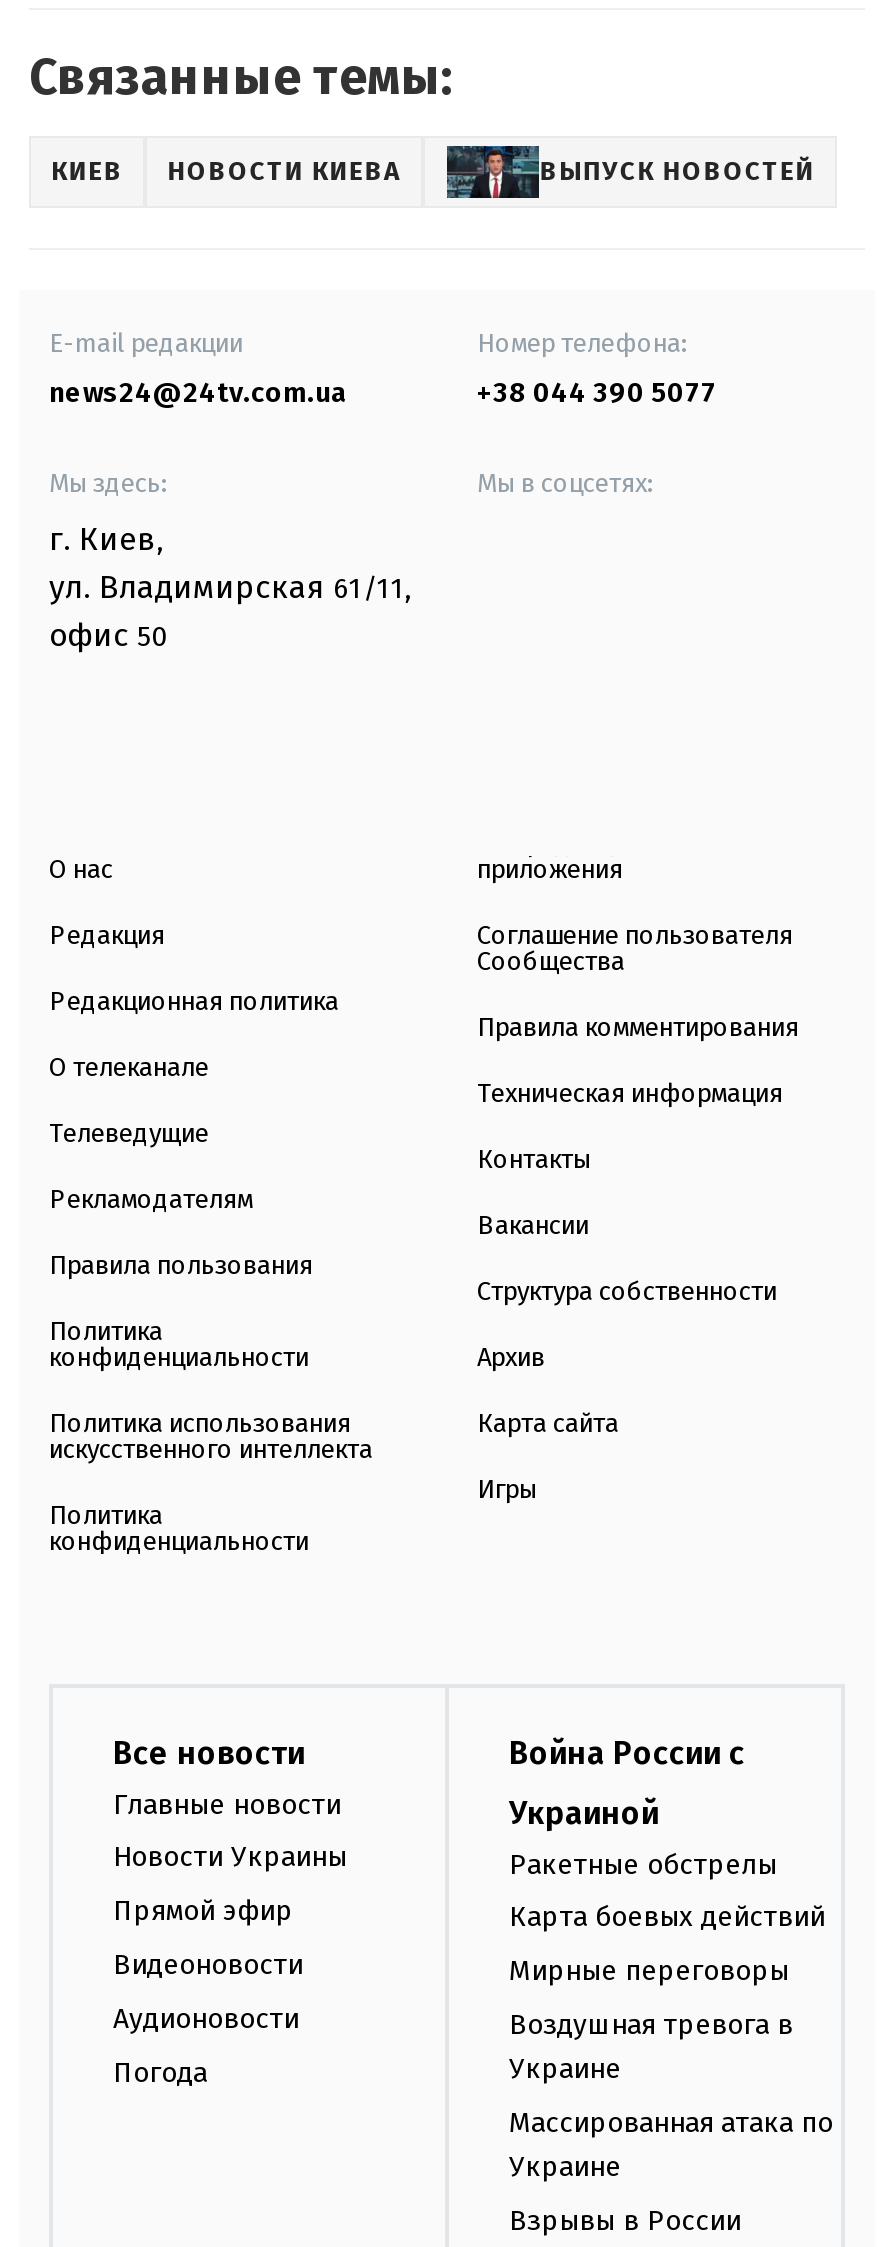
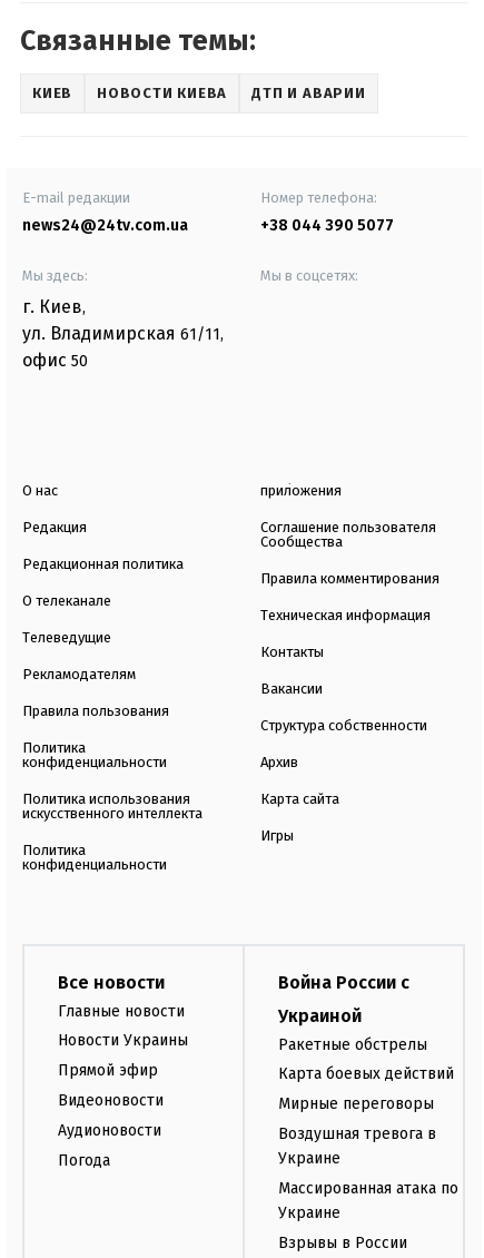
- ВЫПУСК НОВОСТЕЙ
+ ДТП И АВАРИИ
